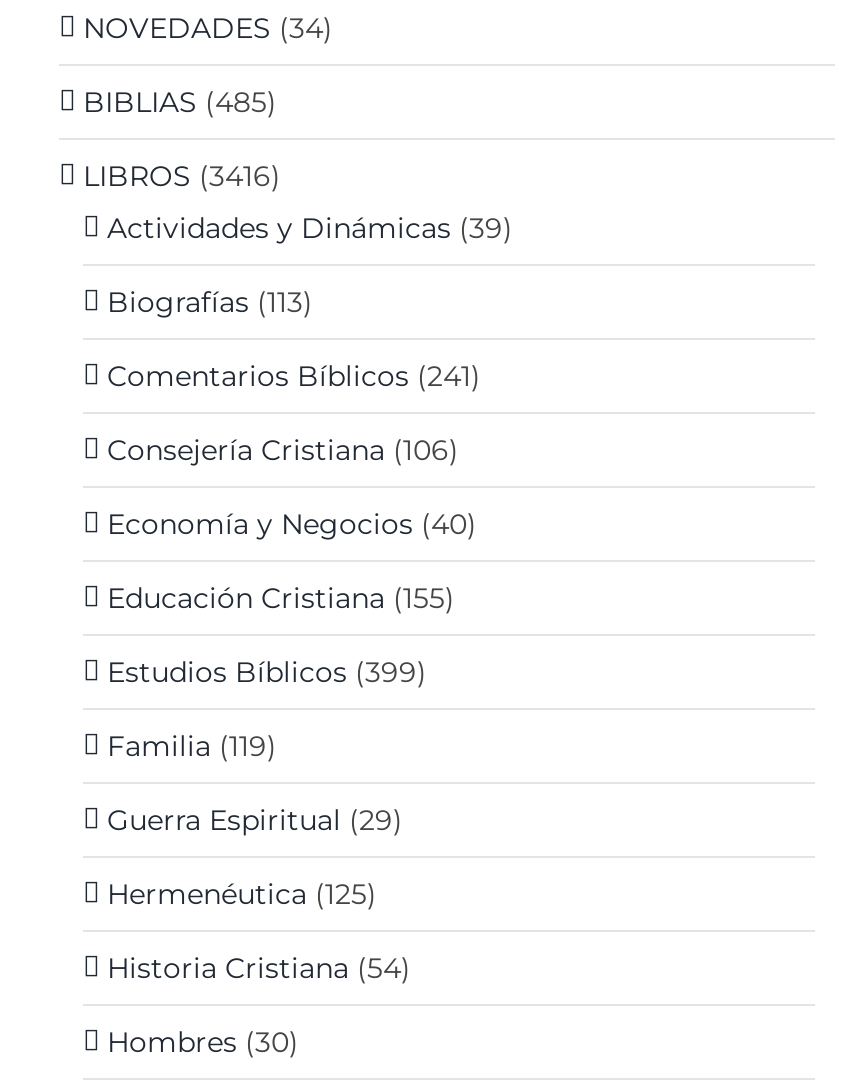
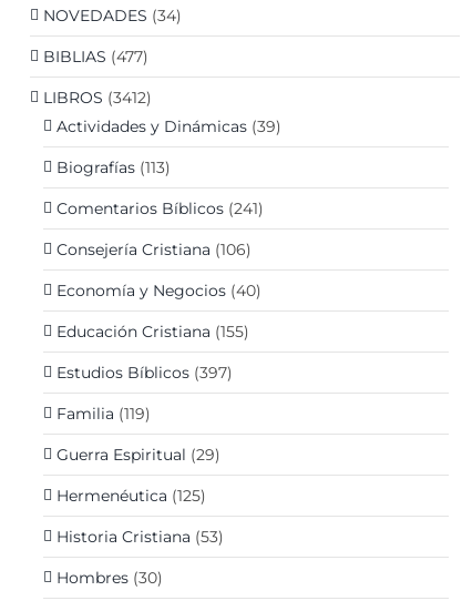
- BIBLIAS (485)
+ BIBLIAS (477)

- LIBROS (3416)
+ LIBROS (3412)

- Estudios Bíblicos (399)
+ Estudios Bíblicos (397)

- Historia Cristiana (54)
+ Historia Cristiana (53)
